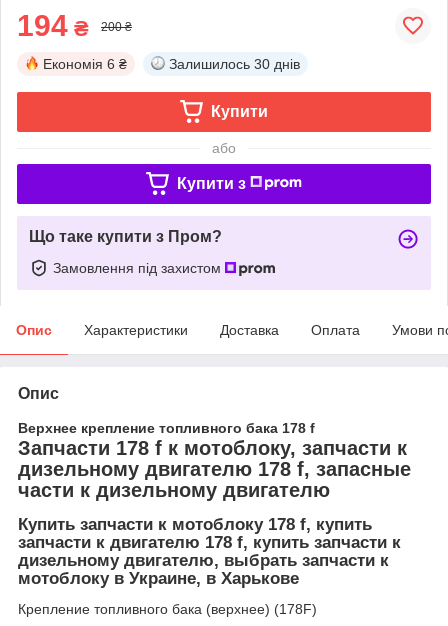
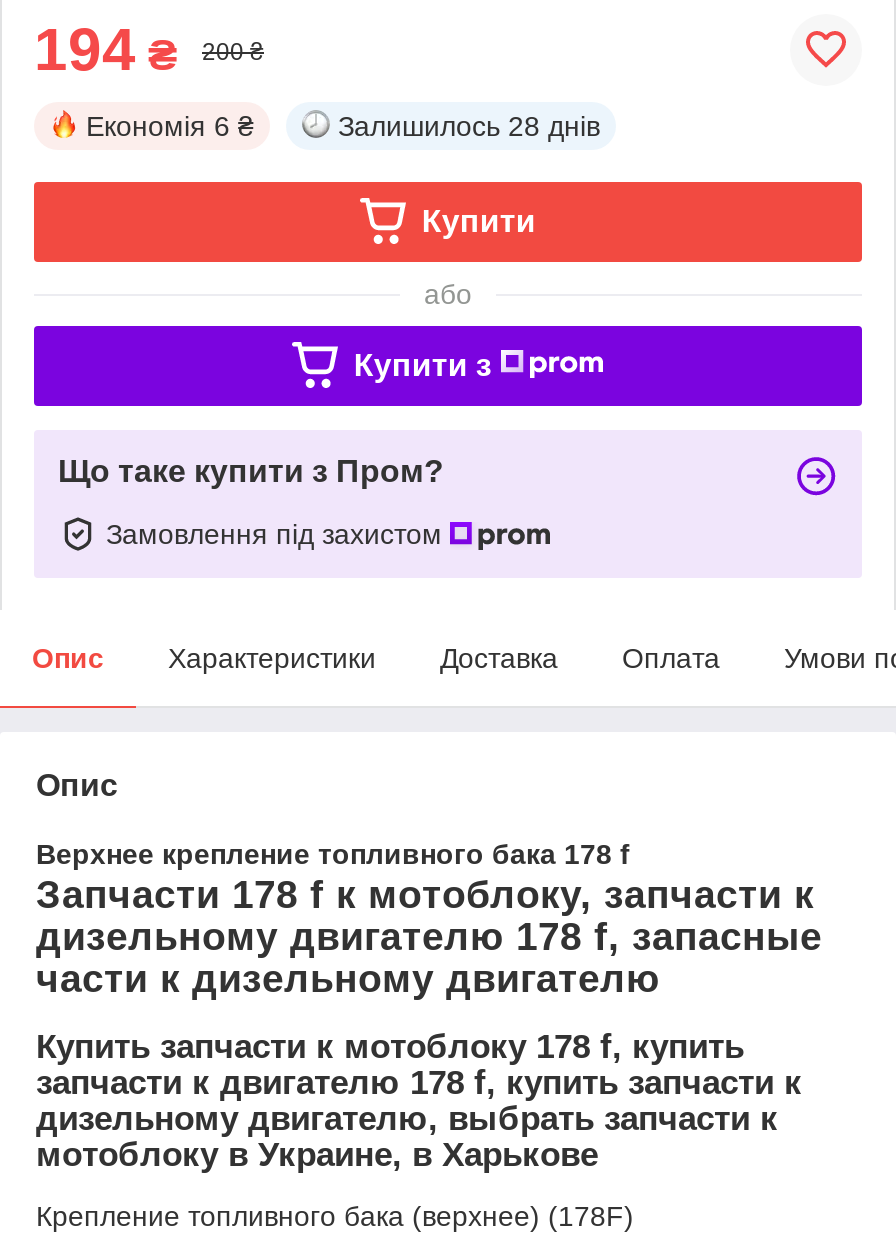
- Залишилось 30 днів
+ Залишилось 28 днів
